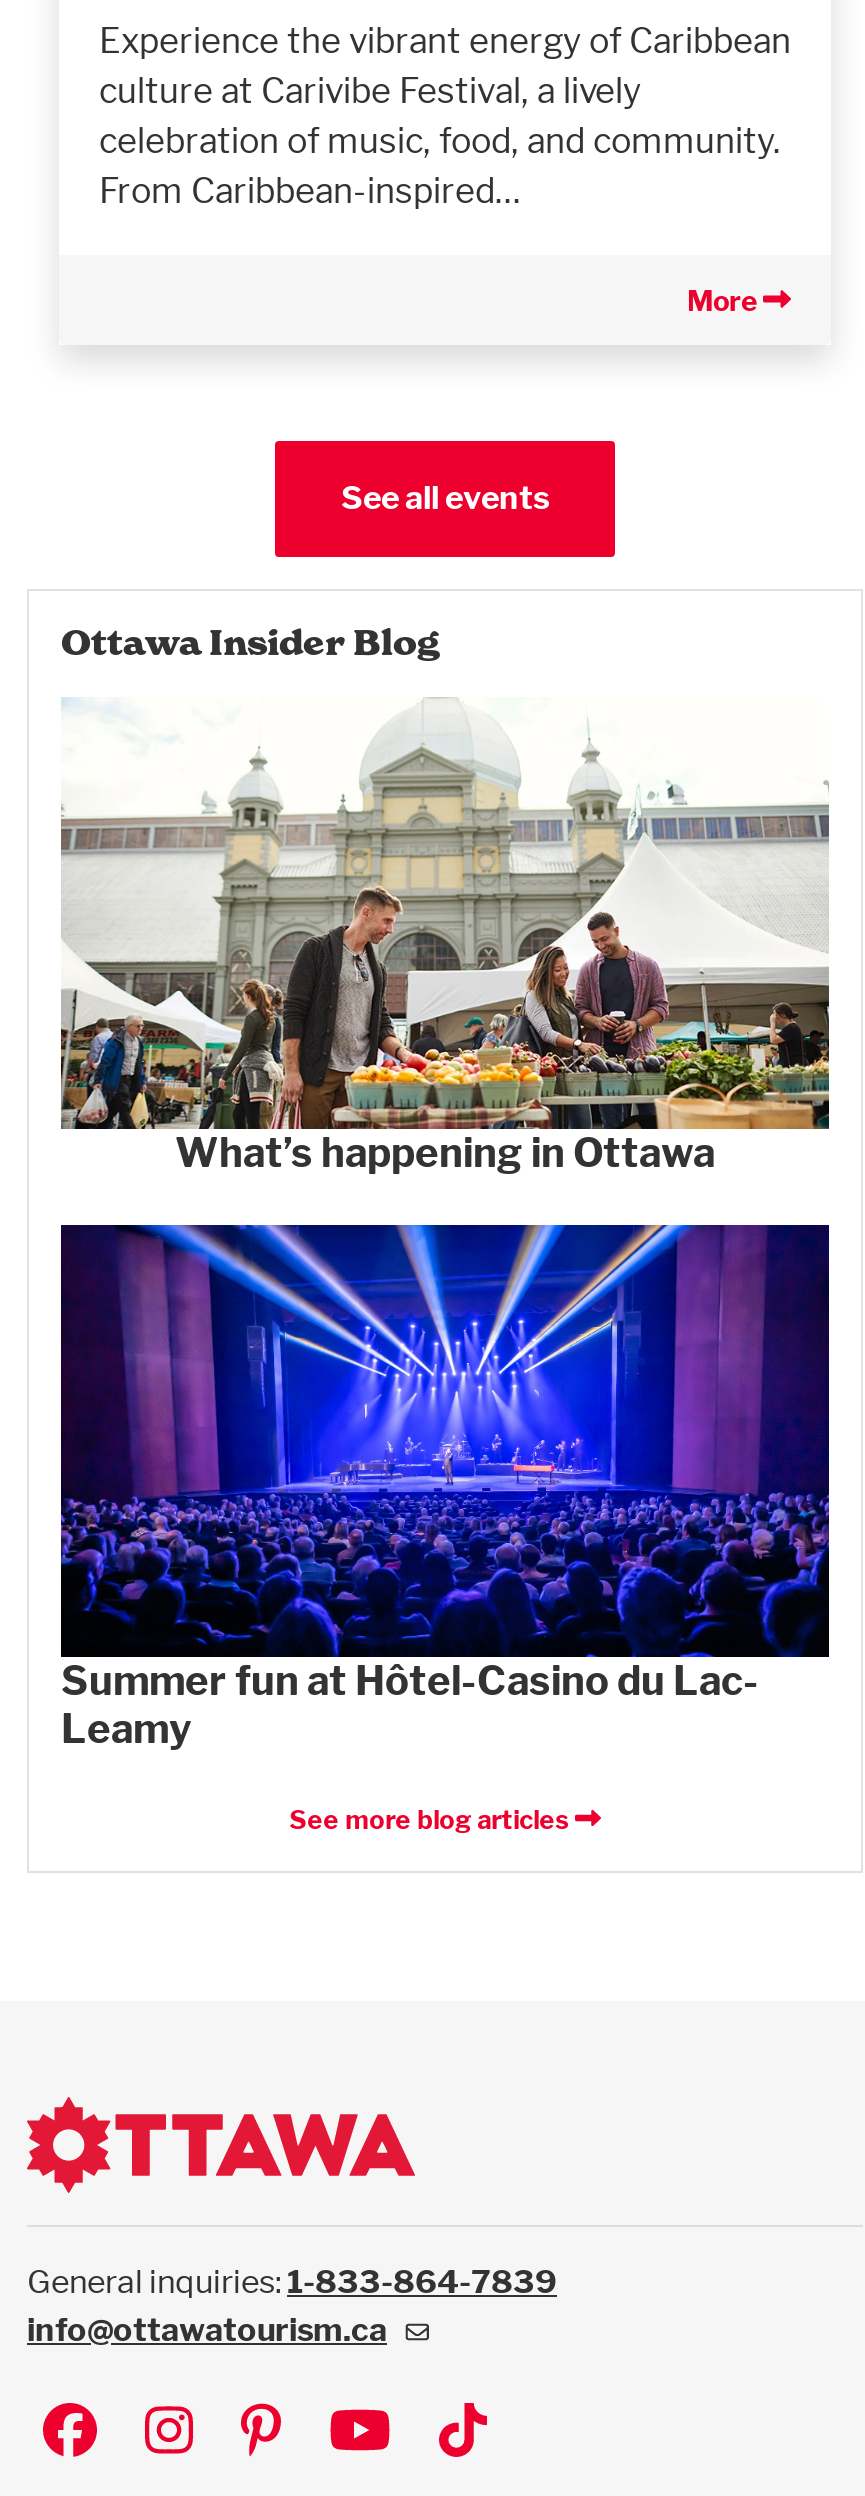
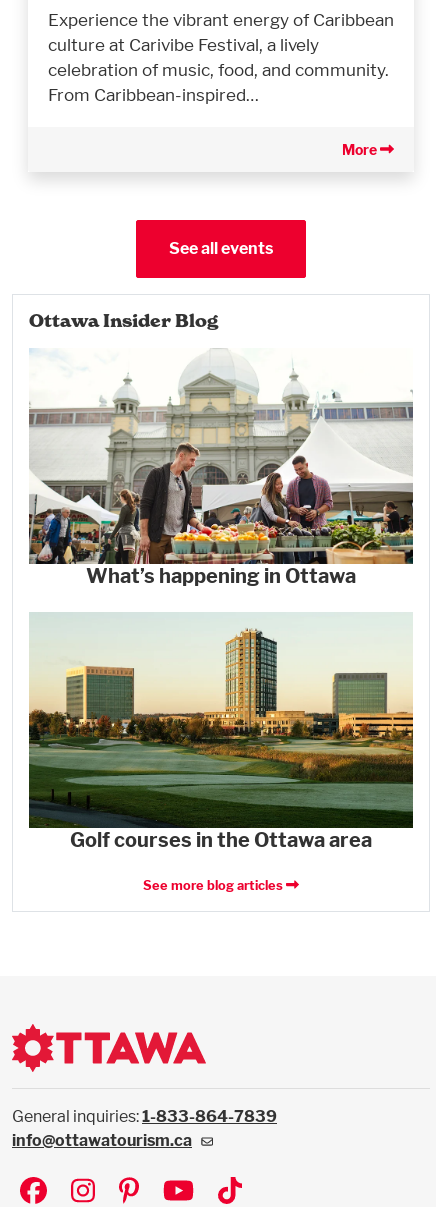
- [image]
- Summer fun at Hôtel-Casino du Lac-
- Leamy
+ [image]
+ Golf courses in the Ottawa area
